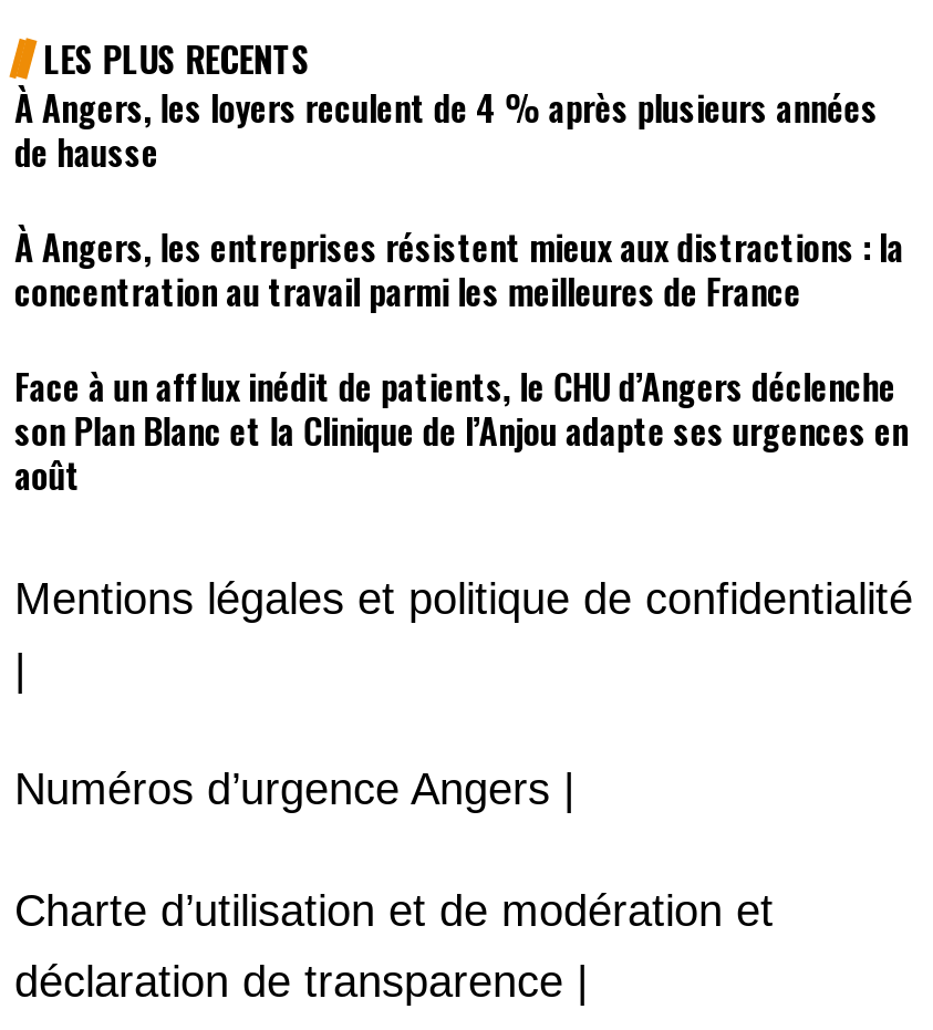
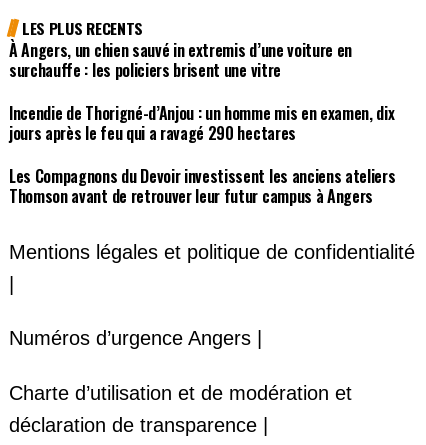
- À Angers, les loyers reculent de 4 % après plusieurs années
- de hausse
+ À Angers, un chien sauvé in extremis d’une voiture en
+ surchauffe : les policiers brisent une vitre

- À Angers, les entreprises résistent mieux aux distractions : la
- concentration au travail parmi les meilleures de France
+ Incendie de Thorigné-d’Anjou : un homme mis en examen, dix
+ jours après le feu qui a ravagé 290 hectares

- Face à un afflux inédit de patients, le CHU d’Angers déclenche
- son Plan Blanc et la Clinique de l’Anjou adapte ses urgences en
- août
+ Les Compagnons du Devoir investissent les anciens ateliers
+ Thomson avant de retrouver leur futur campus à Angers
